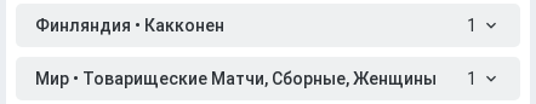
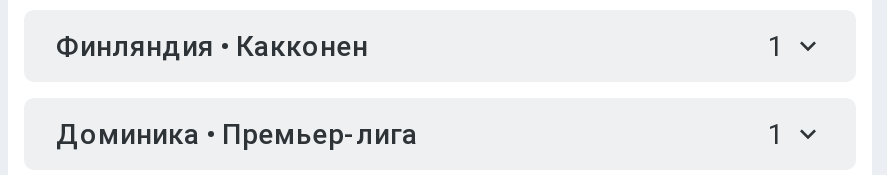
- Мир • Товарищеские Матчи, Сборные, Женщины
+ Доминика • Премьер-лига
